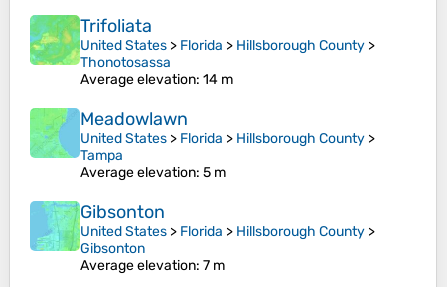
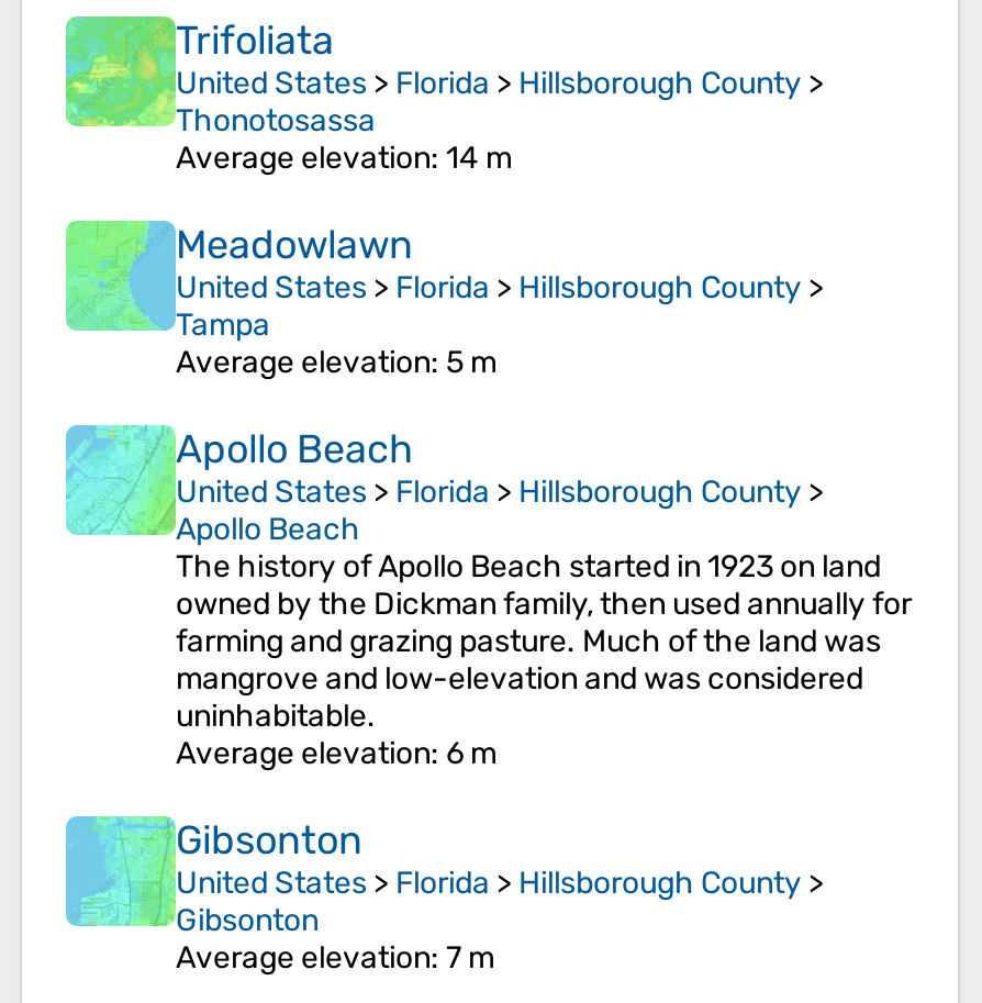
+ [image]
+ Apollo Beach
+ United States > Florida > Hillsborough County >
+ Apollo Beach
+ The history of Apollo Beach started in 1923 on land
+ owned by the Dickman family, then used annually for
+ farming and grazing pasture. Much of the land was
+ mangrove and low-elevation and was considered
+ uninhabitable.
+ Average elevation: 6 m
